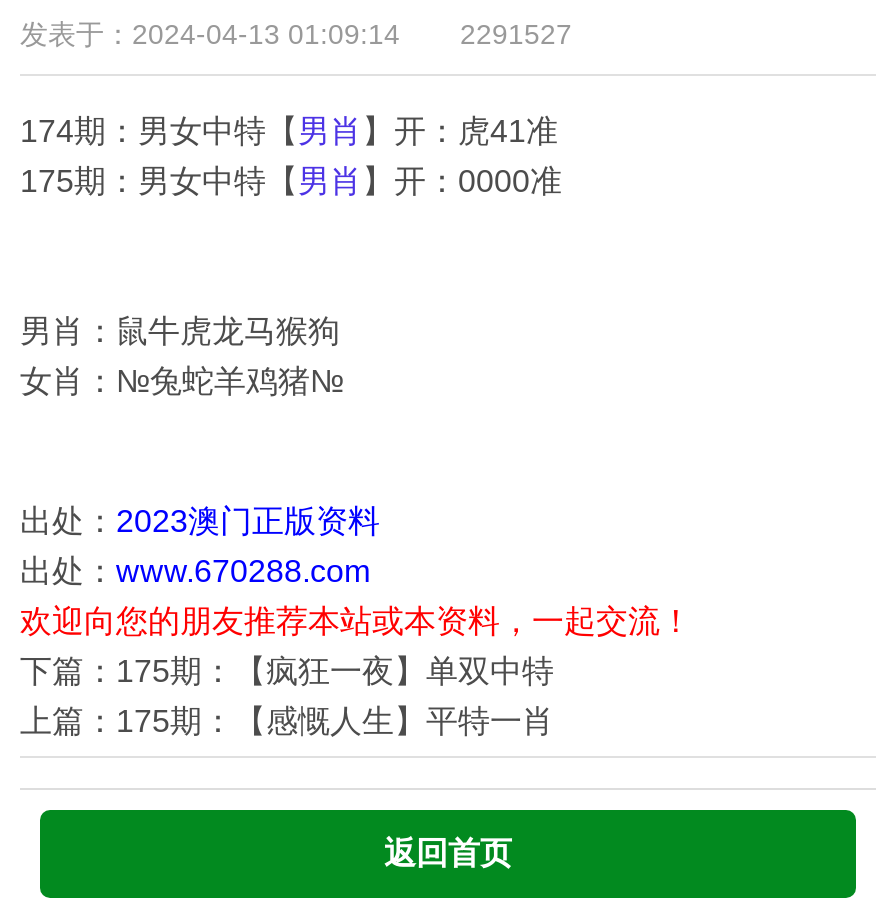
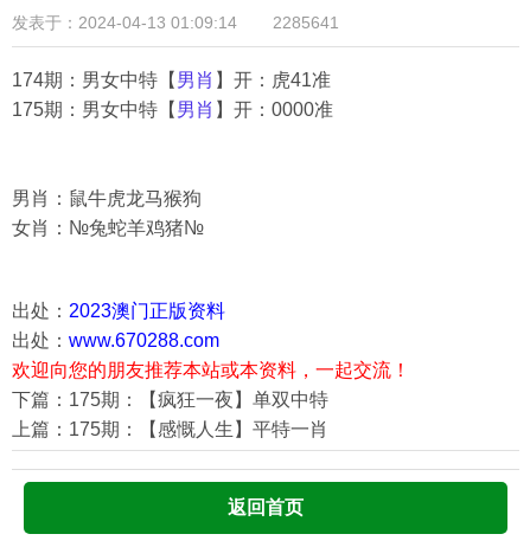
- 发表于：2024-04-13 01:09:14 2291527
+ 发表于：2024-04-13 01:09:14 2285641
